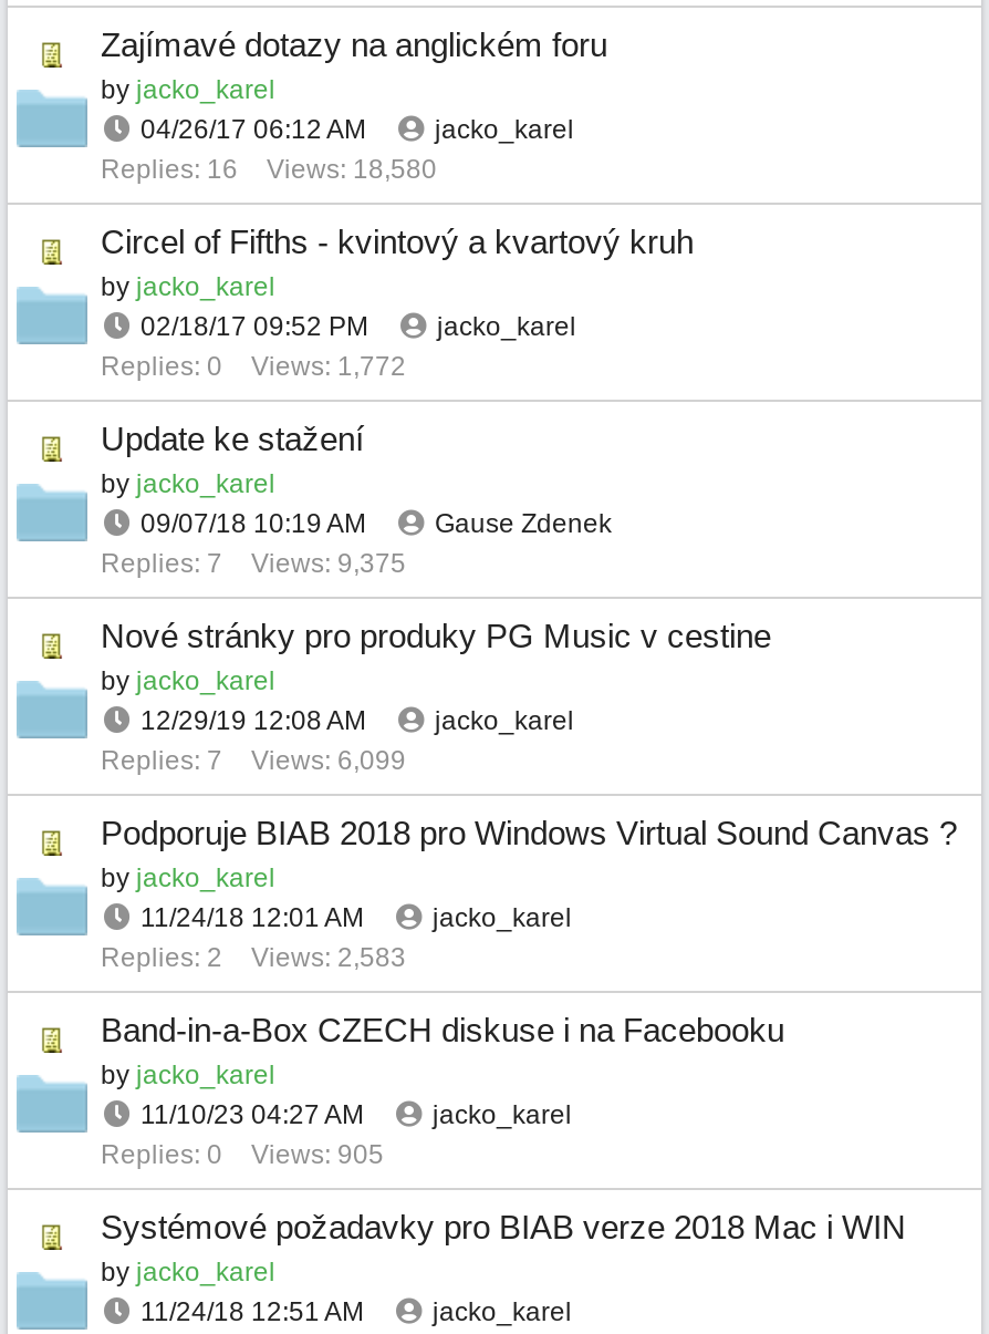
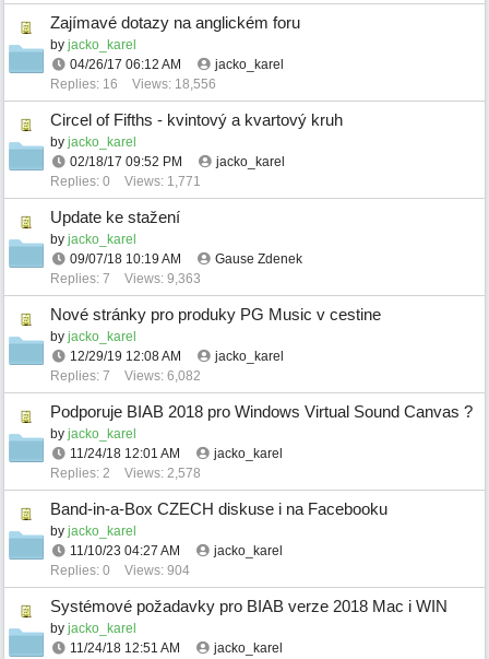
- Replies: 16 Views: 18,580
+ Replies: 16 Views: 18,556

- Replies: 0 Views: 1,772
+ Replies: 0 Views: 1,771

- Replies: 7 Views: 9,375
+ Replies: 7 Views: 9,363

- Replies: 7 Views: 6,099
+ Replies: 7 Views: 6,082

- Replies: 2 Views: 2,583
+ Replies: 2 Views: 2,578

- Replies: 0 Views: 905
+ Replies: 0 Views: 904
